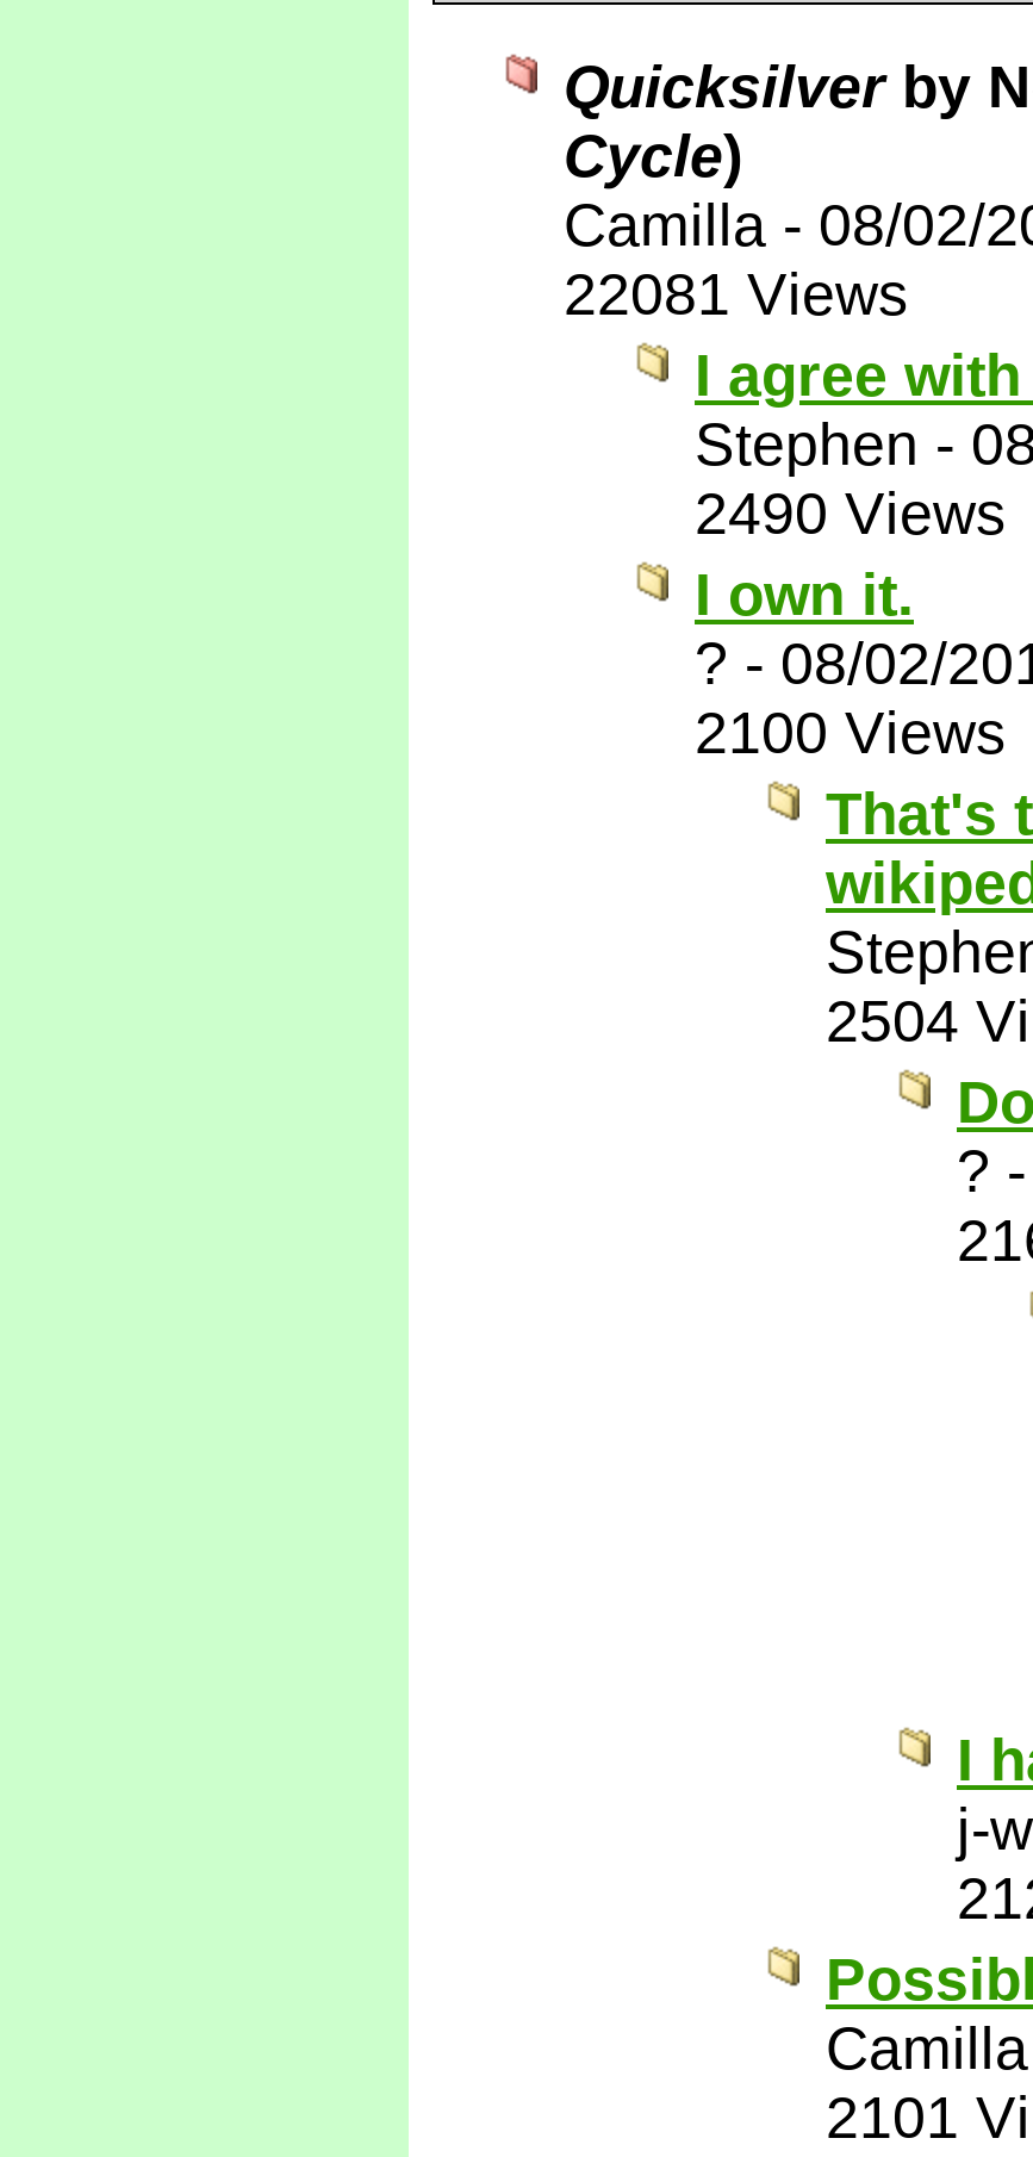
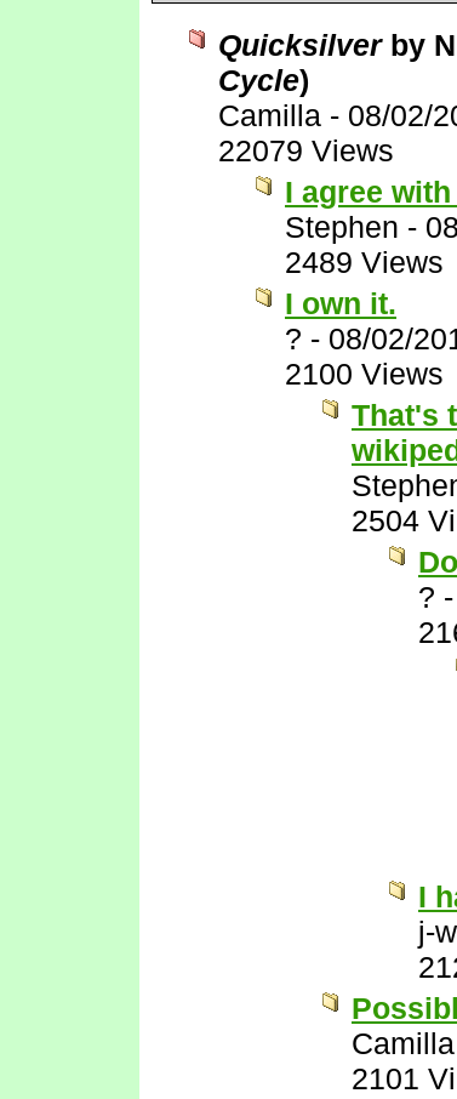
- 22081 Views
+ 22079 Views

- 2490 Views
+ 2489 Views
